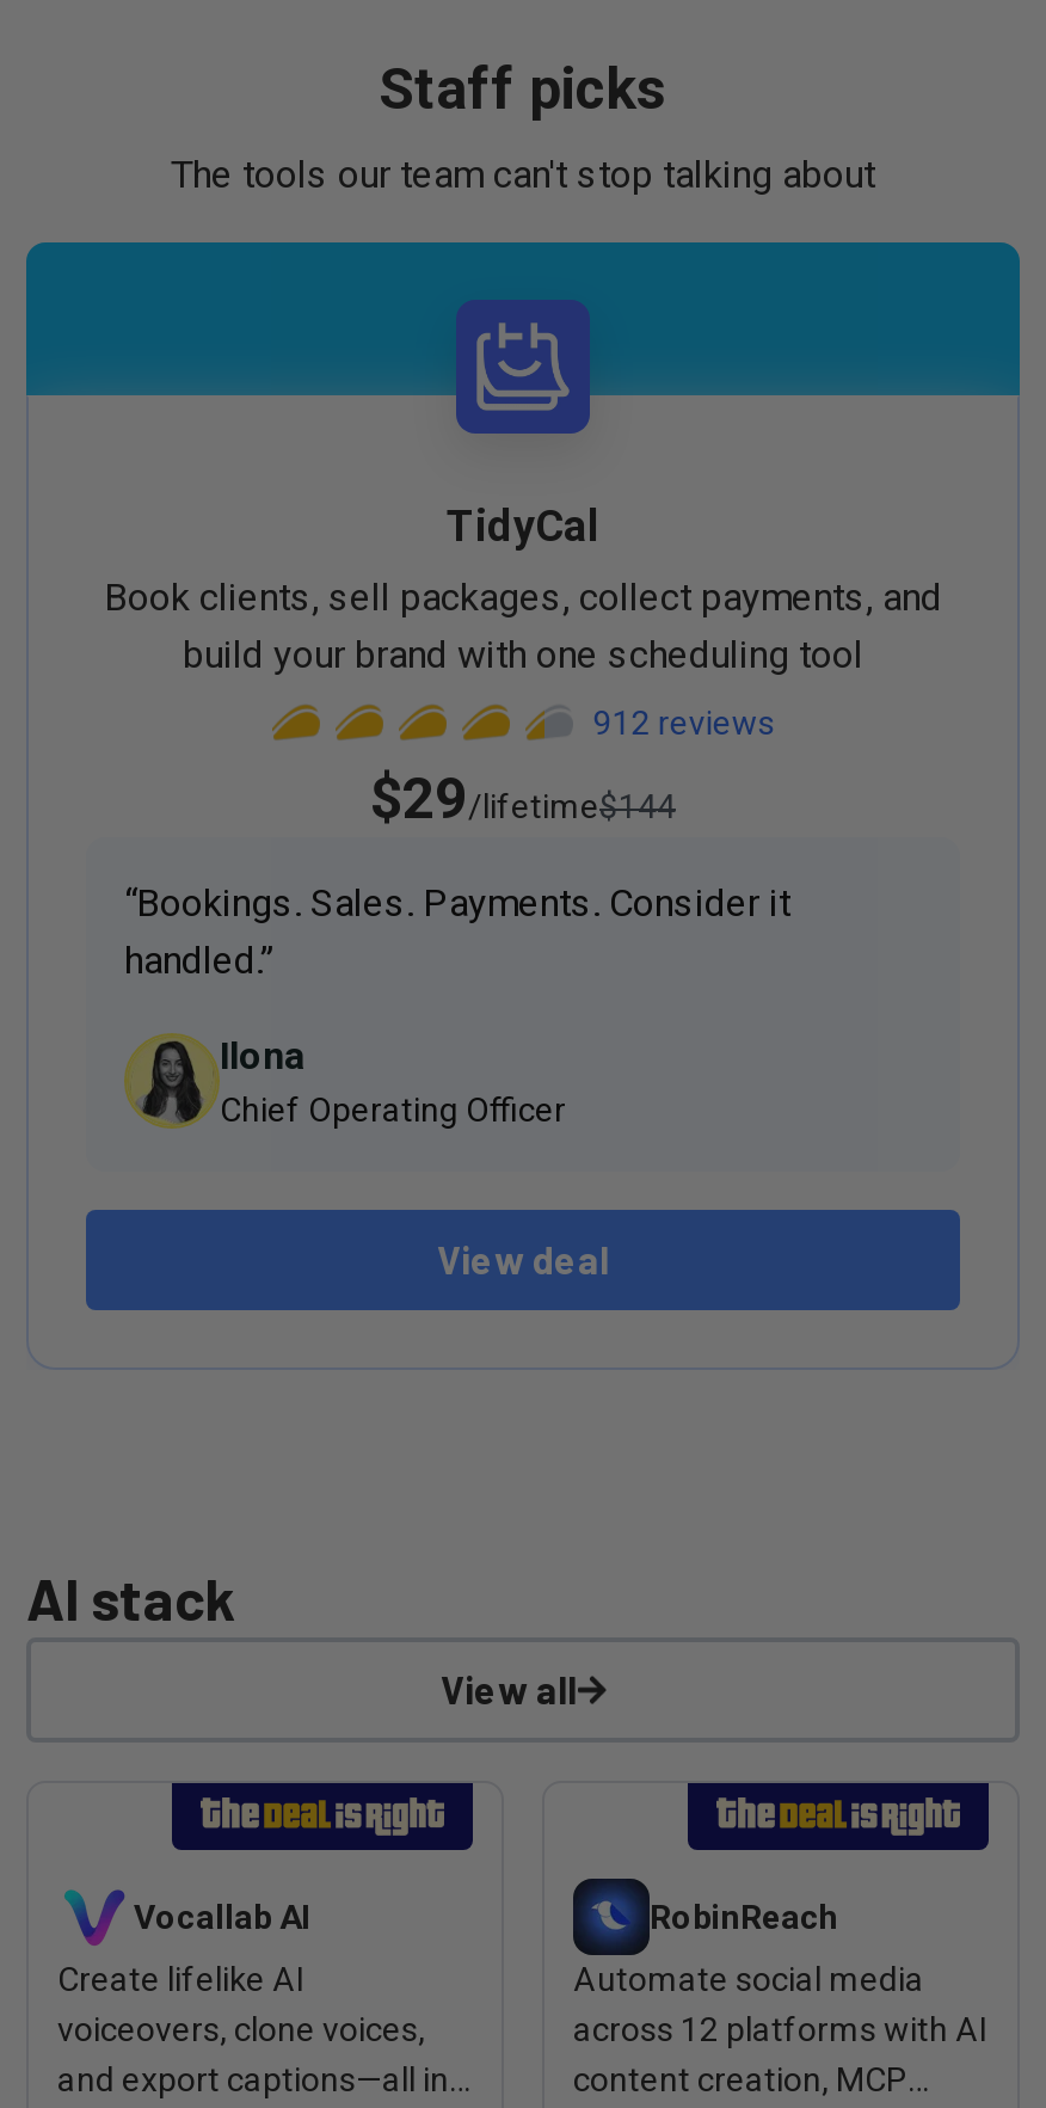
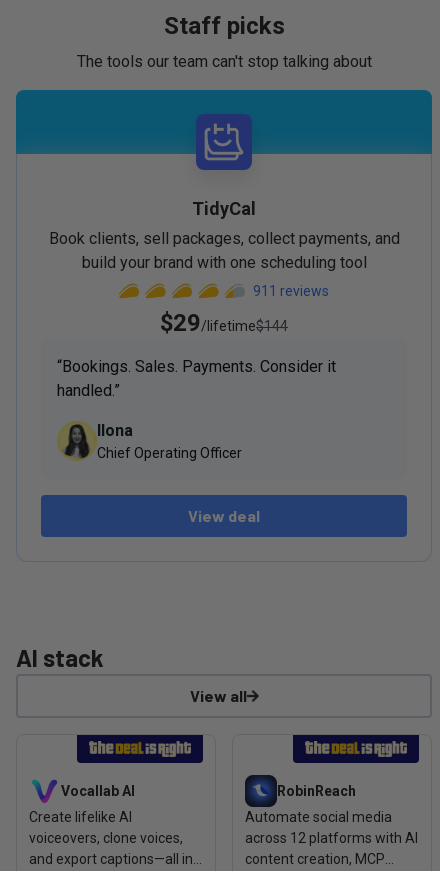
- 912 reviews
+ 911 reviews
